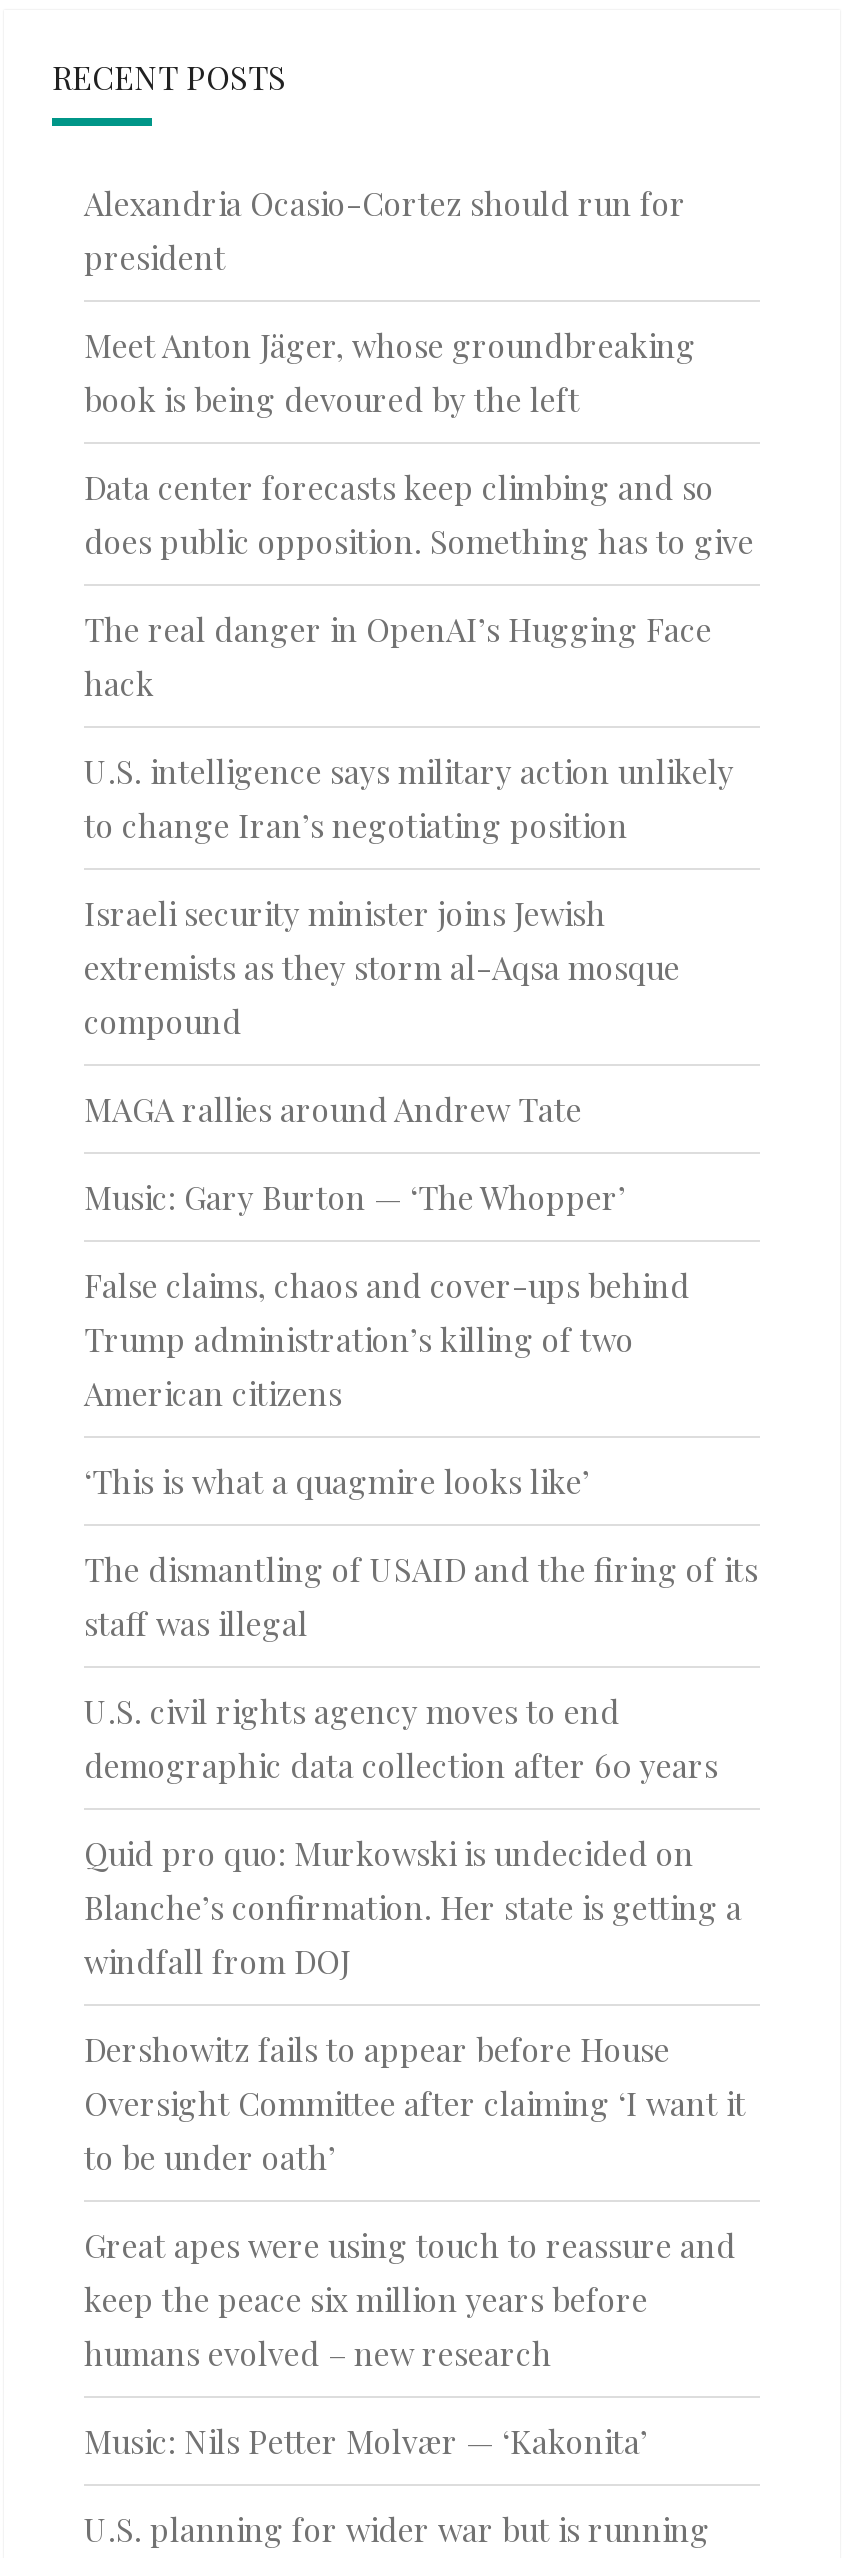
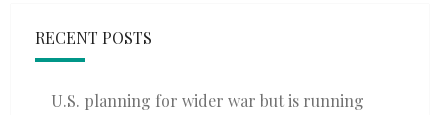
- Alexandria Ocasio-Cortez should run for
- president
- Meet Anton Jäger, whose groundbreaking
- book is being devoured by the left
- Data center forecasts keep climbing and so
- does public opposition. Something has to give
- The real danger in OpenAI’s Hugging Face
- hack
- U.S. intelligence says military action unlikely
- to change Iran’s negotiating position
- Israeli security minister joins Jewish
- extremists as they storm al-Aqsa mosque
- compound
- MAGA rallies around Andrew Tate
- Music: Gary Burton — ‘The Whopper’
- False claims, chaos and cover-ups behind
- Trump administration’s killing of two
- American citizens
- ‘This is what a quagmire looks like’
- The dismantling of USAID and the firing of its
- staff was illegal
- U.S. civil rights agency moves to end
- demographic data collection after 60 years
- Quid pro quo: Murkowski is undecided on
- Blanche’s confirmation. Her state is getting a
- windfall from DOJ
- Dershowitz fails to appear before House
- Oversight Committee after claiming ‘I want it
- to be under oath’
- Great apes were using touch to reassure and
- keep the peace six million years before
- humans evolved – new research
- Music: Nils Petter Molvær — ‘Kakonita’
